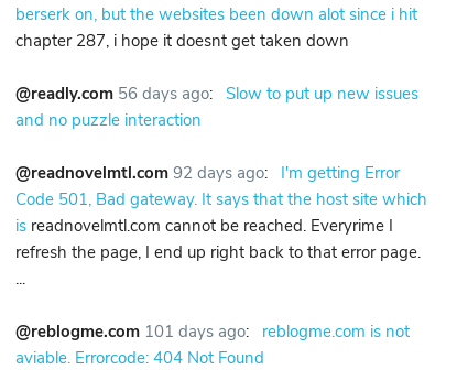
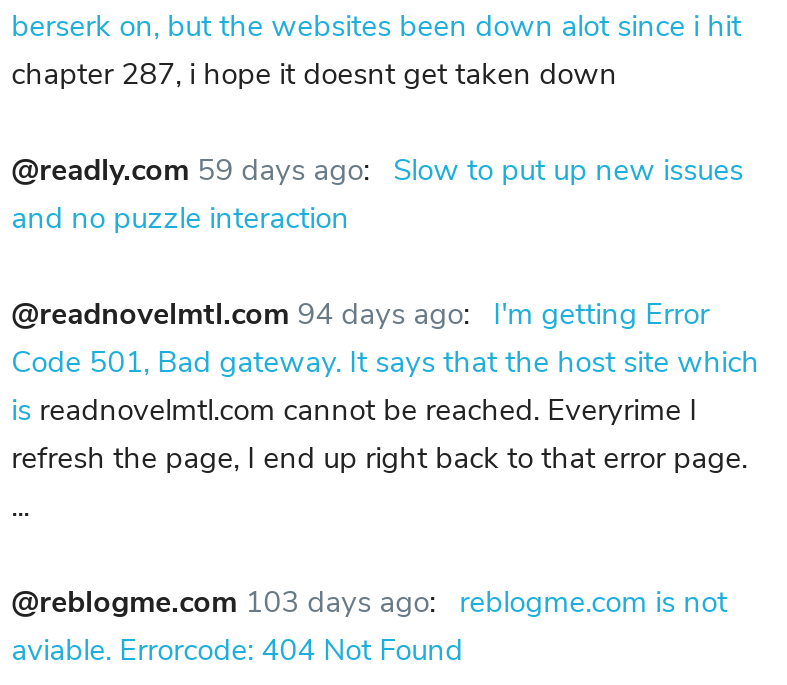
- @readly.com 56 days ago: Slow to put up new issues
+ @readly.com 59 days ago: Slow to put up new issues

- @readnovelmtl.com 92 days ago: I'm getting Error
+ @readnovelmtl.com 94 days ago: I'm getting Error

- @reblogme.com 101 days ago: reblogme.com is not
+ @reblogme.com 103 days ago: reblogme.com is not
